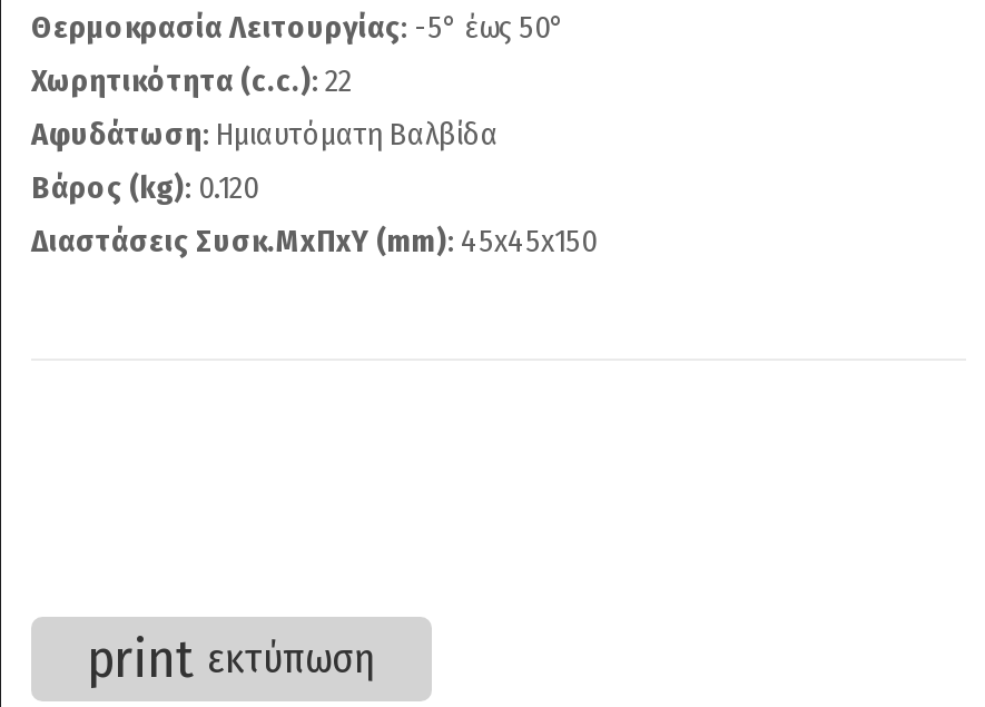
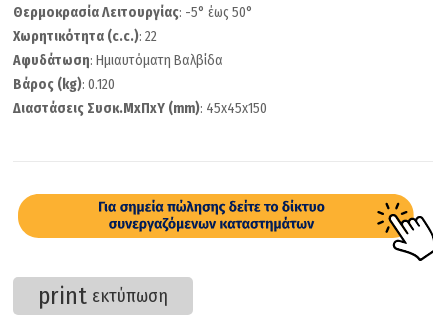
+ [image]
